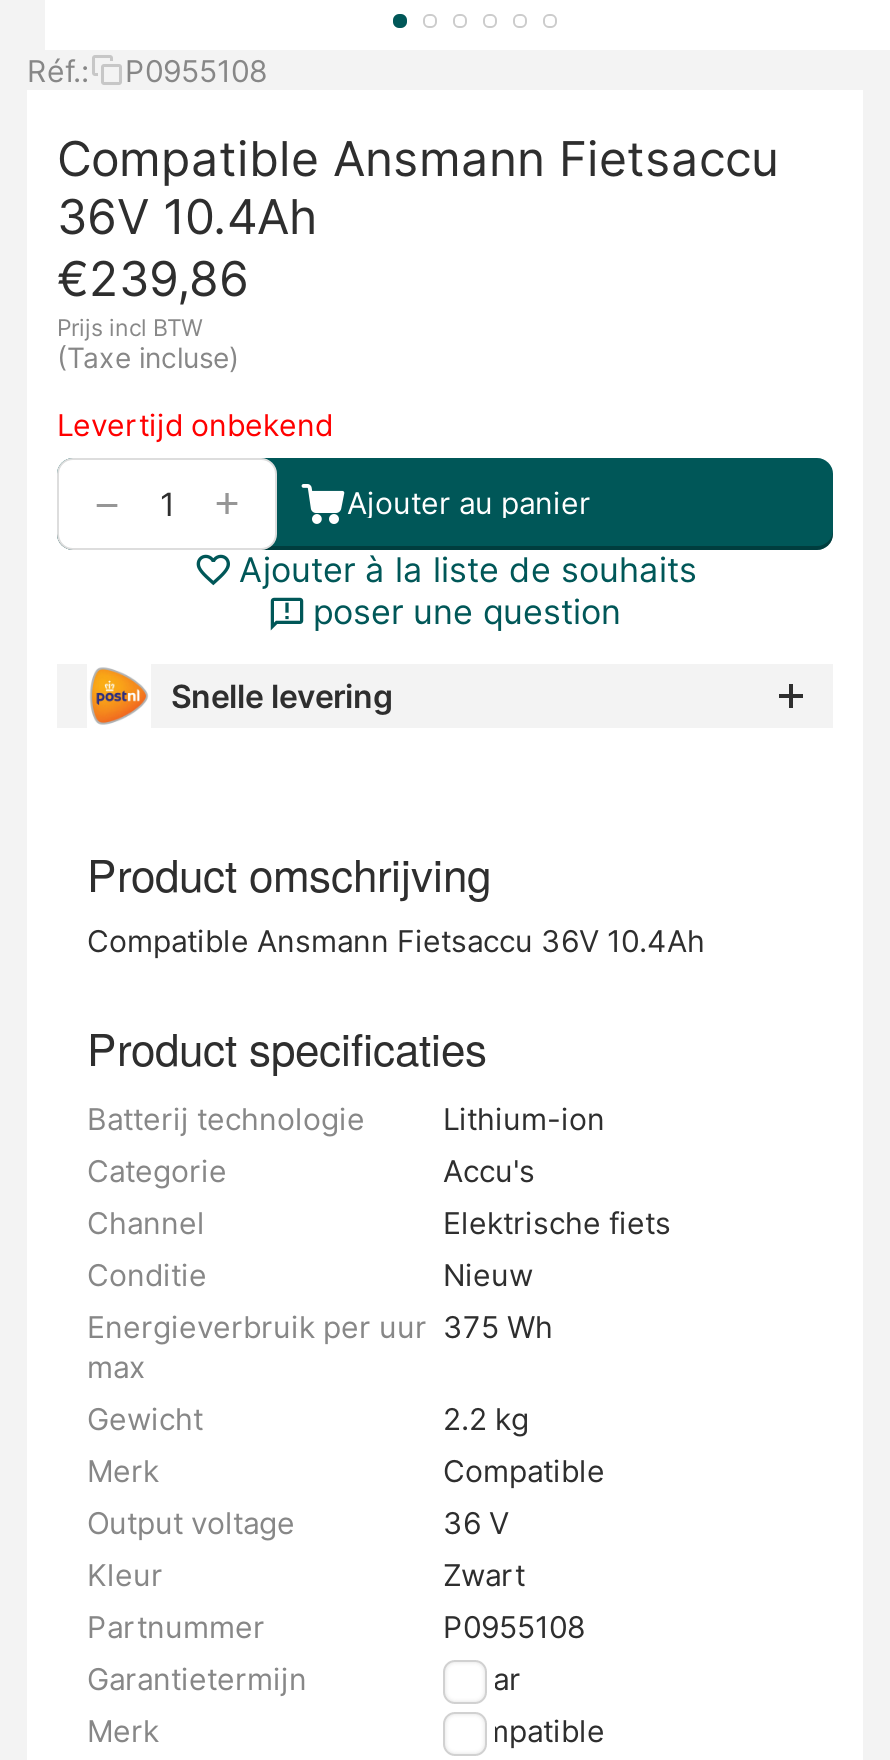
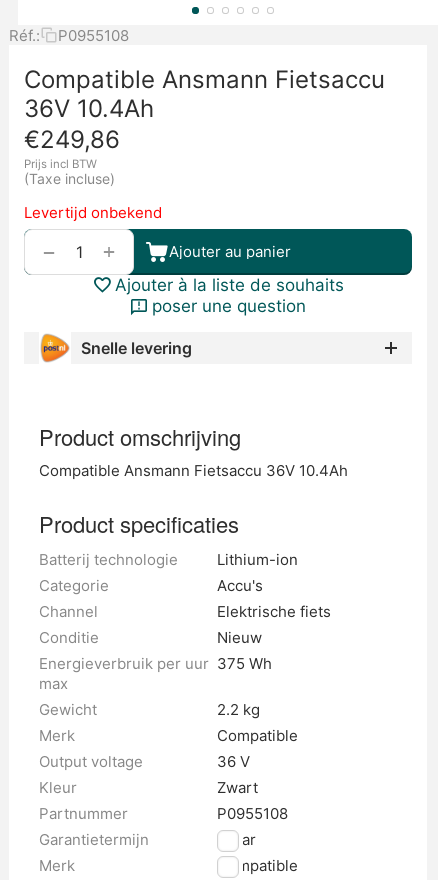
- €239,86
+ €249,86
